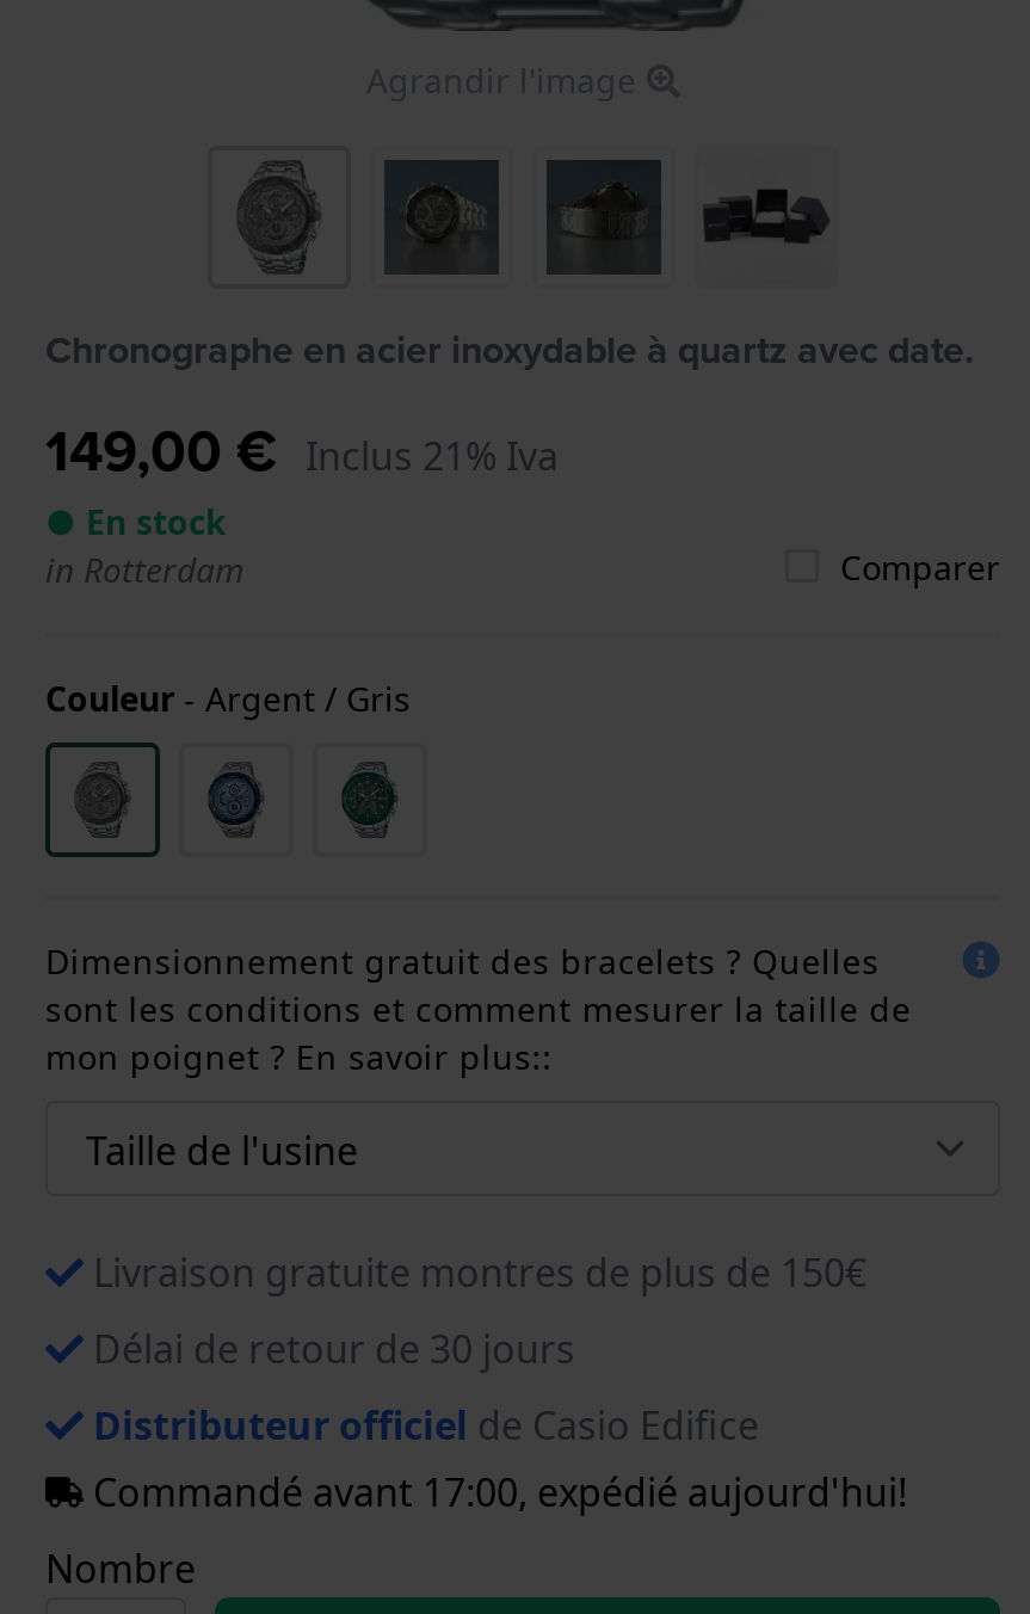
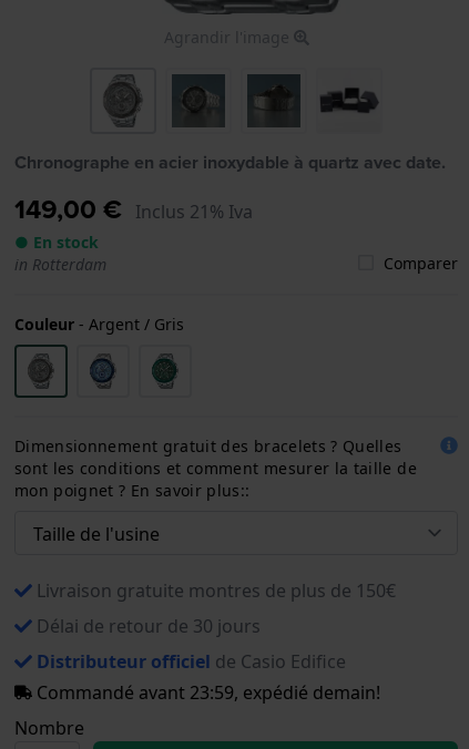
- Commandé avant 17:00, expédié aujourd'hui!
+ Commandé avant 23:59, expédié demain!
